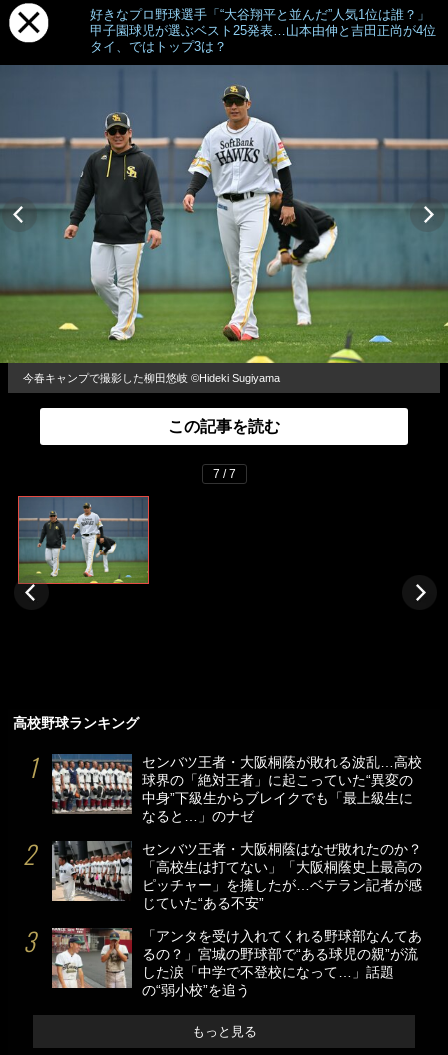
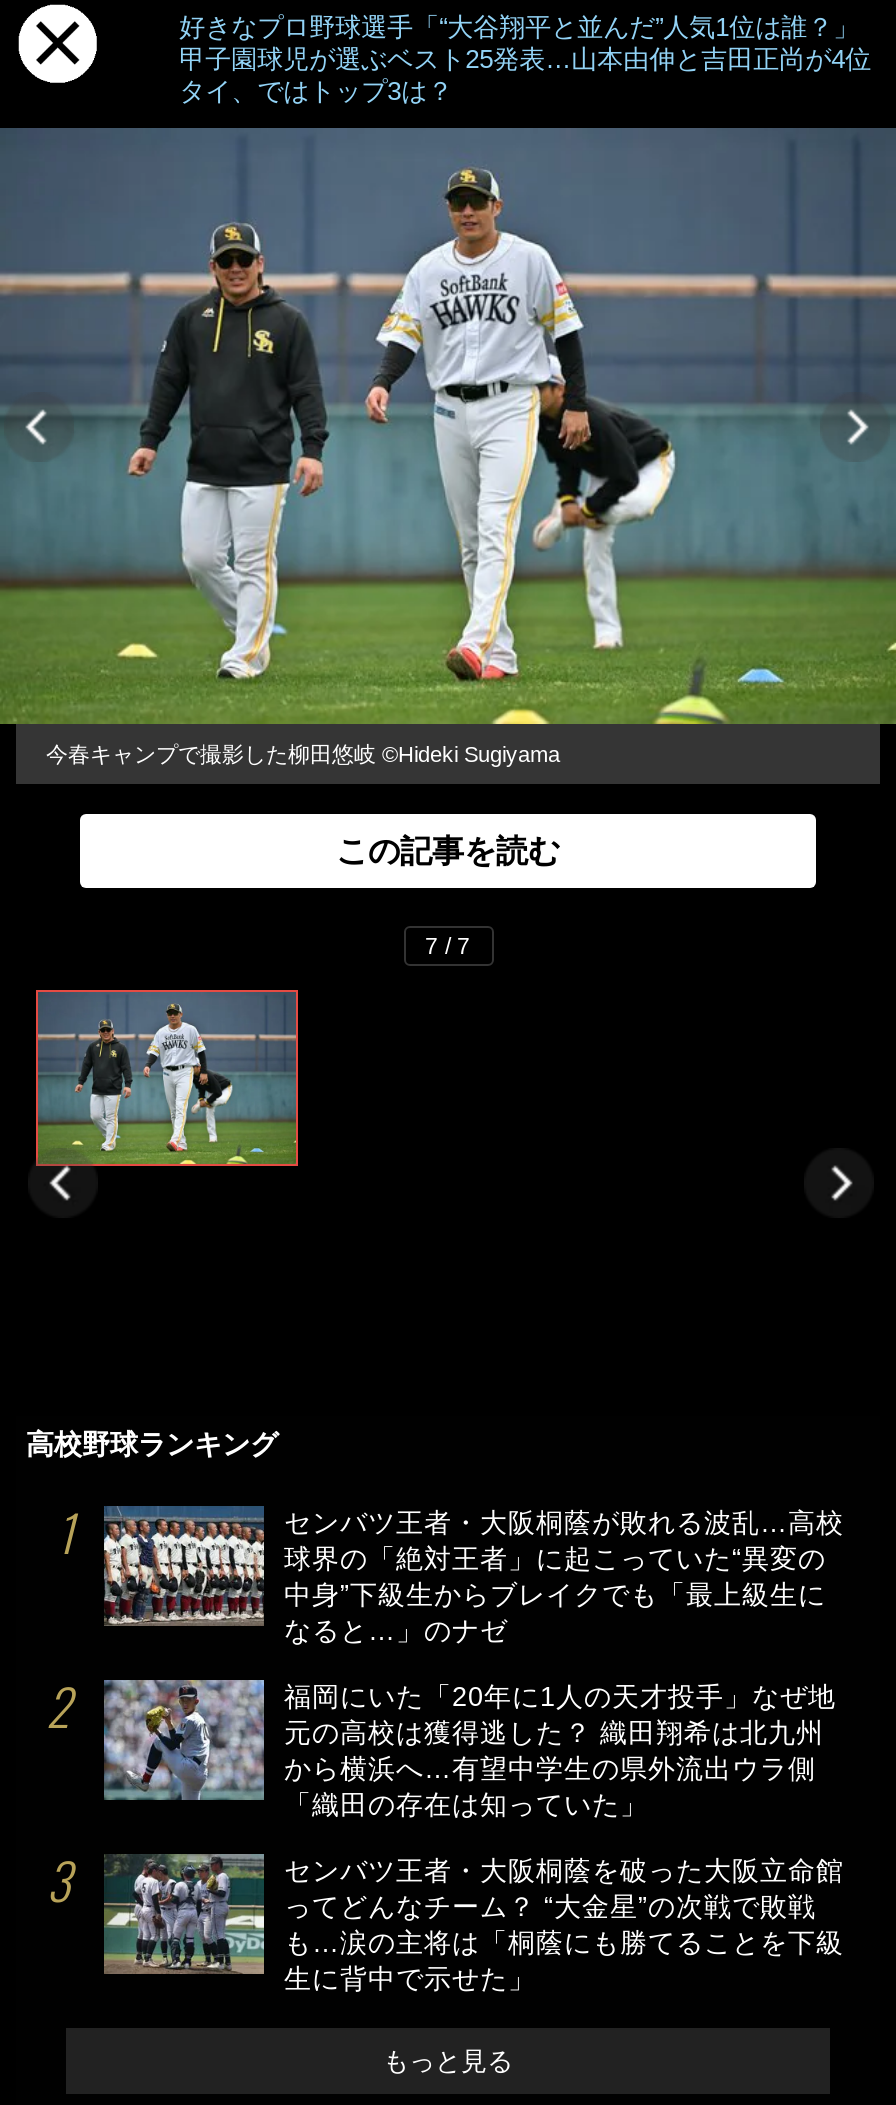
- [image]
- センバツ王者・大阪桐蔭はなぜ敗れたのか？
- 「高校生は打てない」「大阪桐蔭史上最高の
- ピッチャー」を擁したが…ベテラン記者が感
- じていた“ある不安”
+ [image]
+ 福岡にいた「20年に1人の天才投手」なぜ地
+ 元の高校は獲得逃した？ 織田翔希は北九州
+ から横浜へ…有望中学生の県外流出ウラ側
+ 「織田の存在は知っていた」

- [image]
- 「アンタを受け入れてくれる野球部なんてあ
- るの？」宮城の野球部で“ある球児の親”が流
- した涙「中学で不登校になって…」話題
- の“弱小校”を追う
+ [image]
+ センバツ王者・大阪桐蔭を破った大阪立命館
+ ってどんなチーム？ “大金星”の次戦で敗戦
+ も…涙の主将は「桐蔭にも勝てることを下級
+ 生に背中で示せた」
